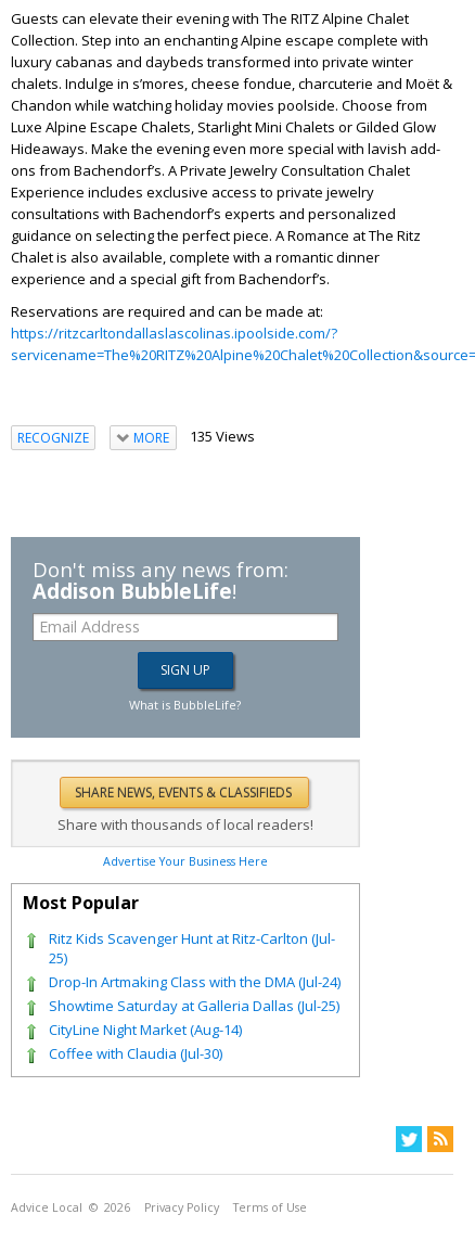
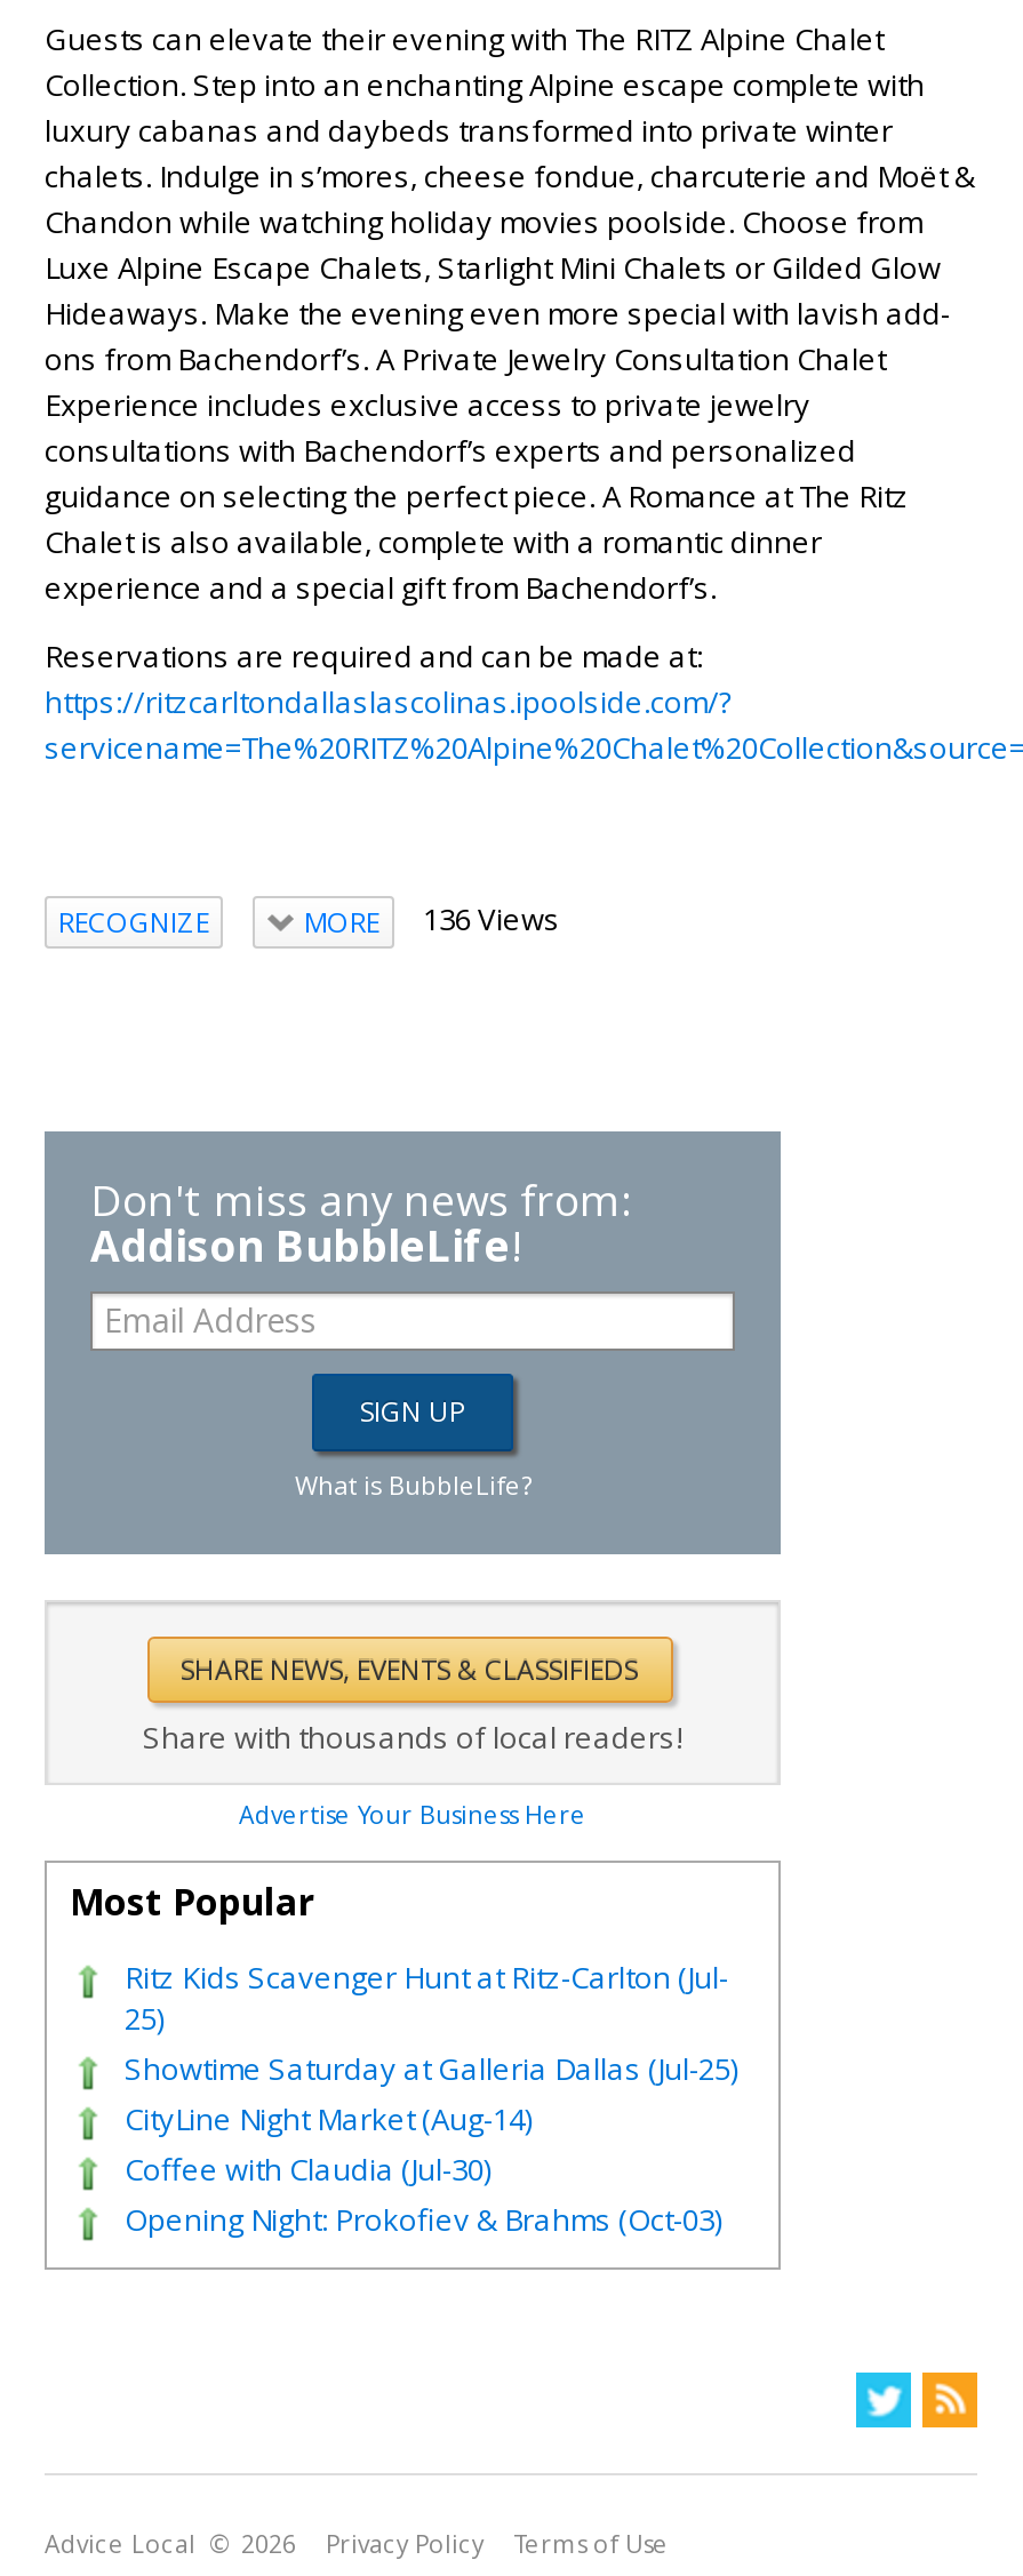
- MORE 135 Views
+ MORE 136 Views

- Drop-In Artmaking Class with the DMA (Jul-24)

moved up: Showtime Saturday at Galleria Dallas (Jul-25) | CityLine Night Market (Aug-14) | Coffee with Claudia (Jul-30)

+ Opening Night: Prokofiev & Brahms (Oct-03)
